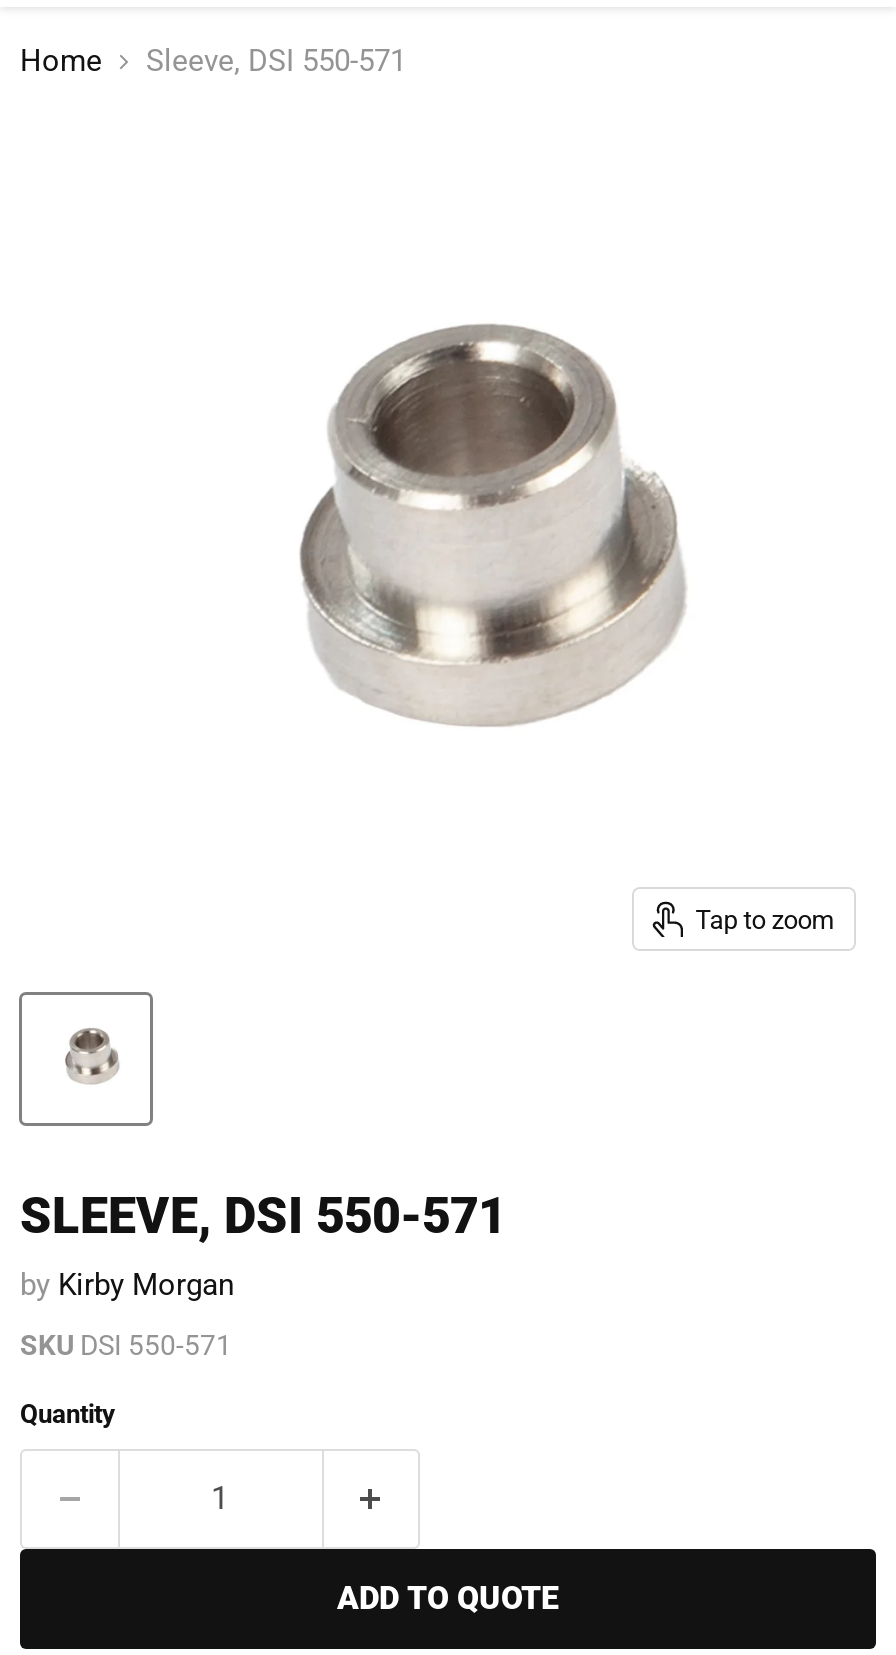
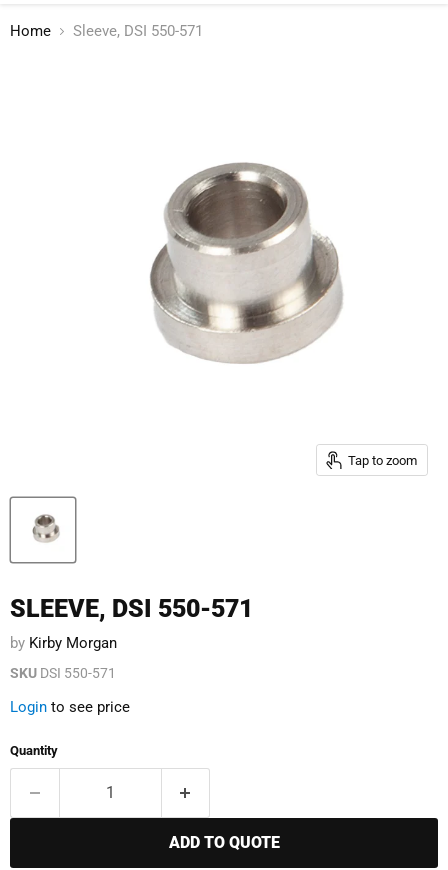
+ Login to see price
